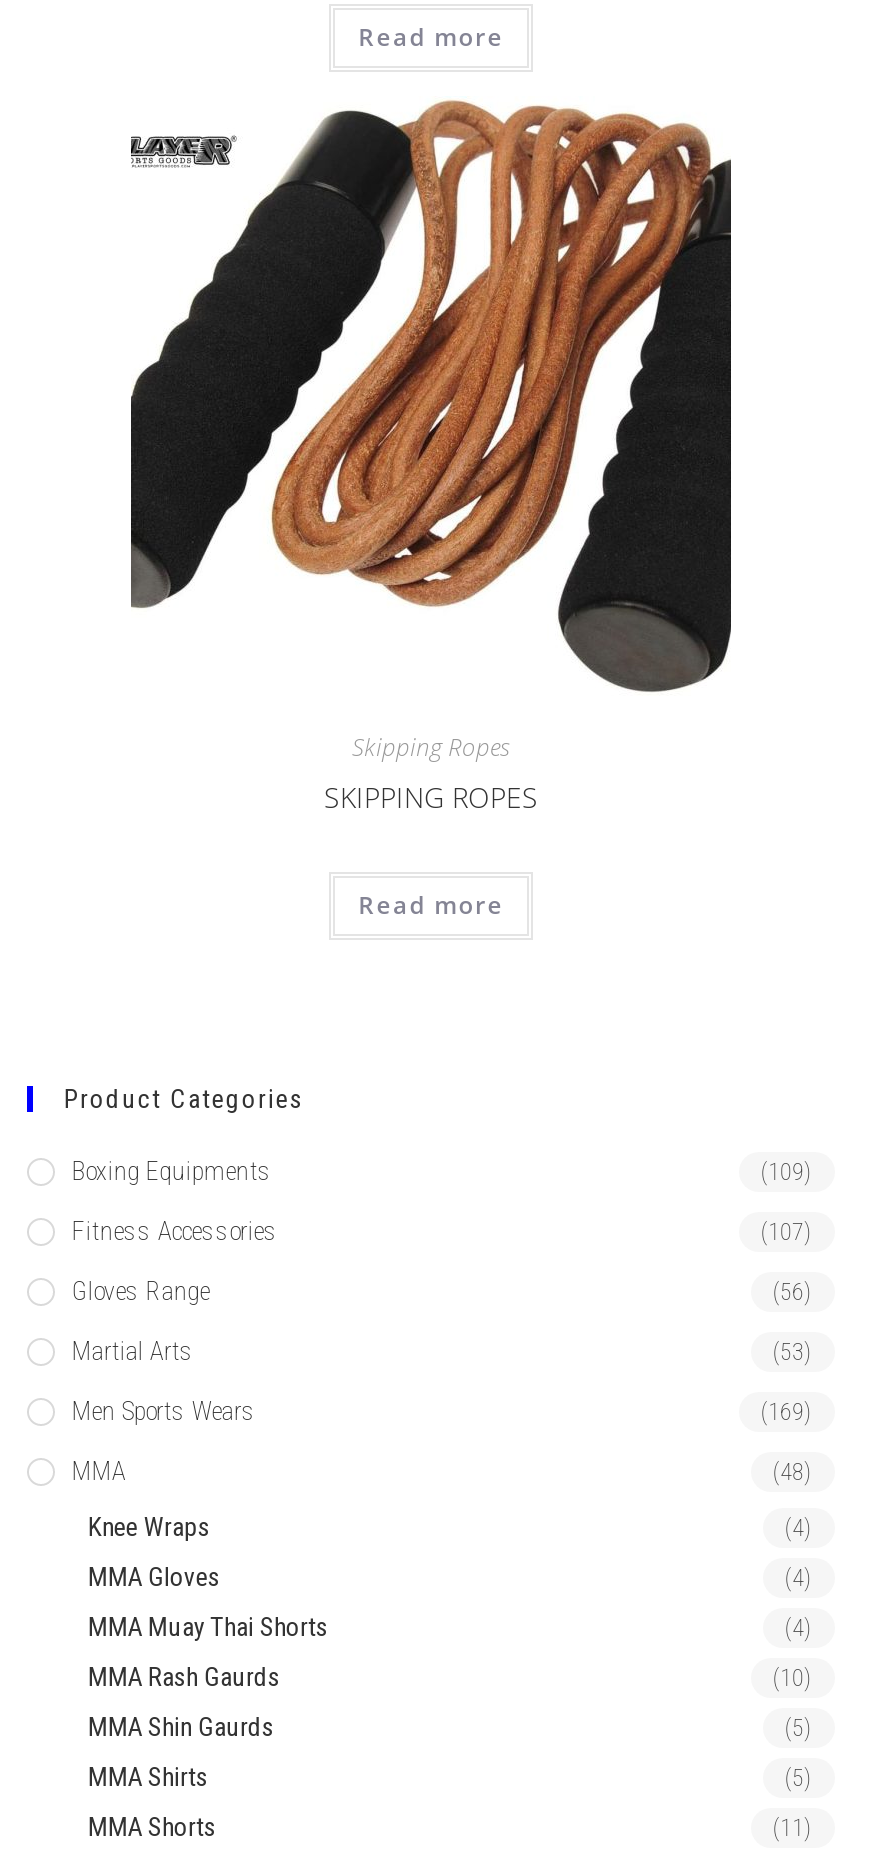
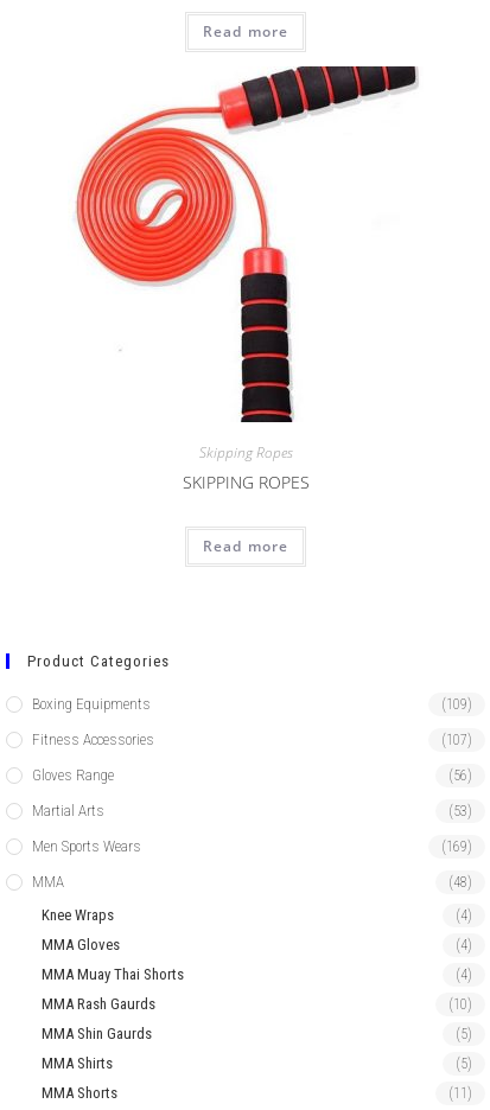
- [image]
+ [image]
